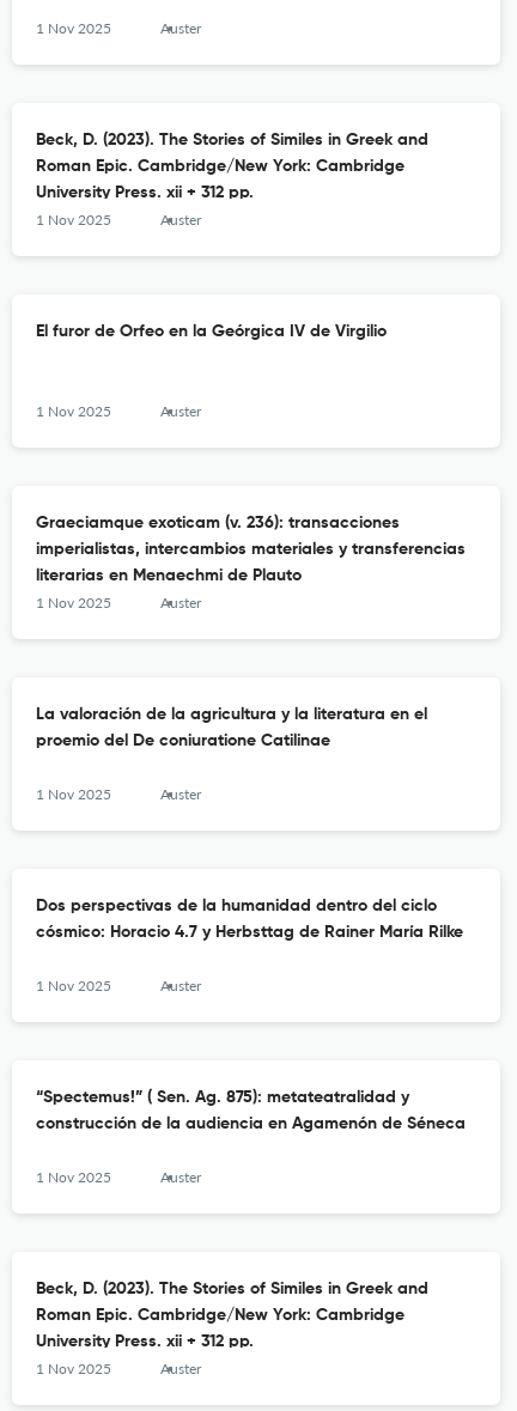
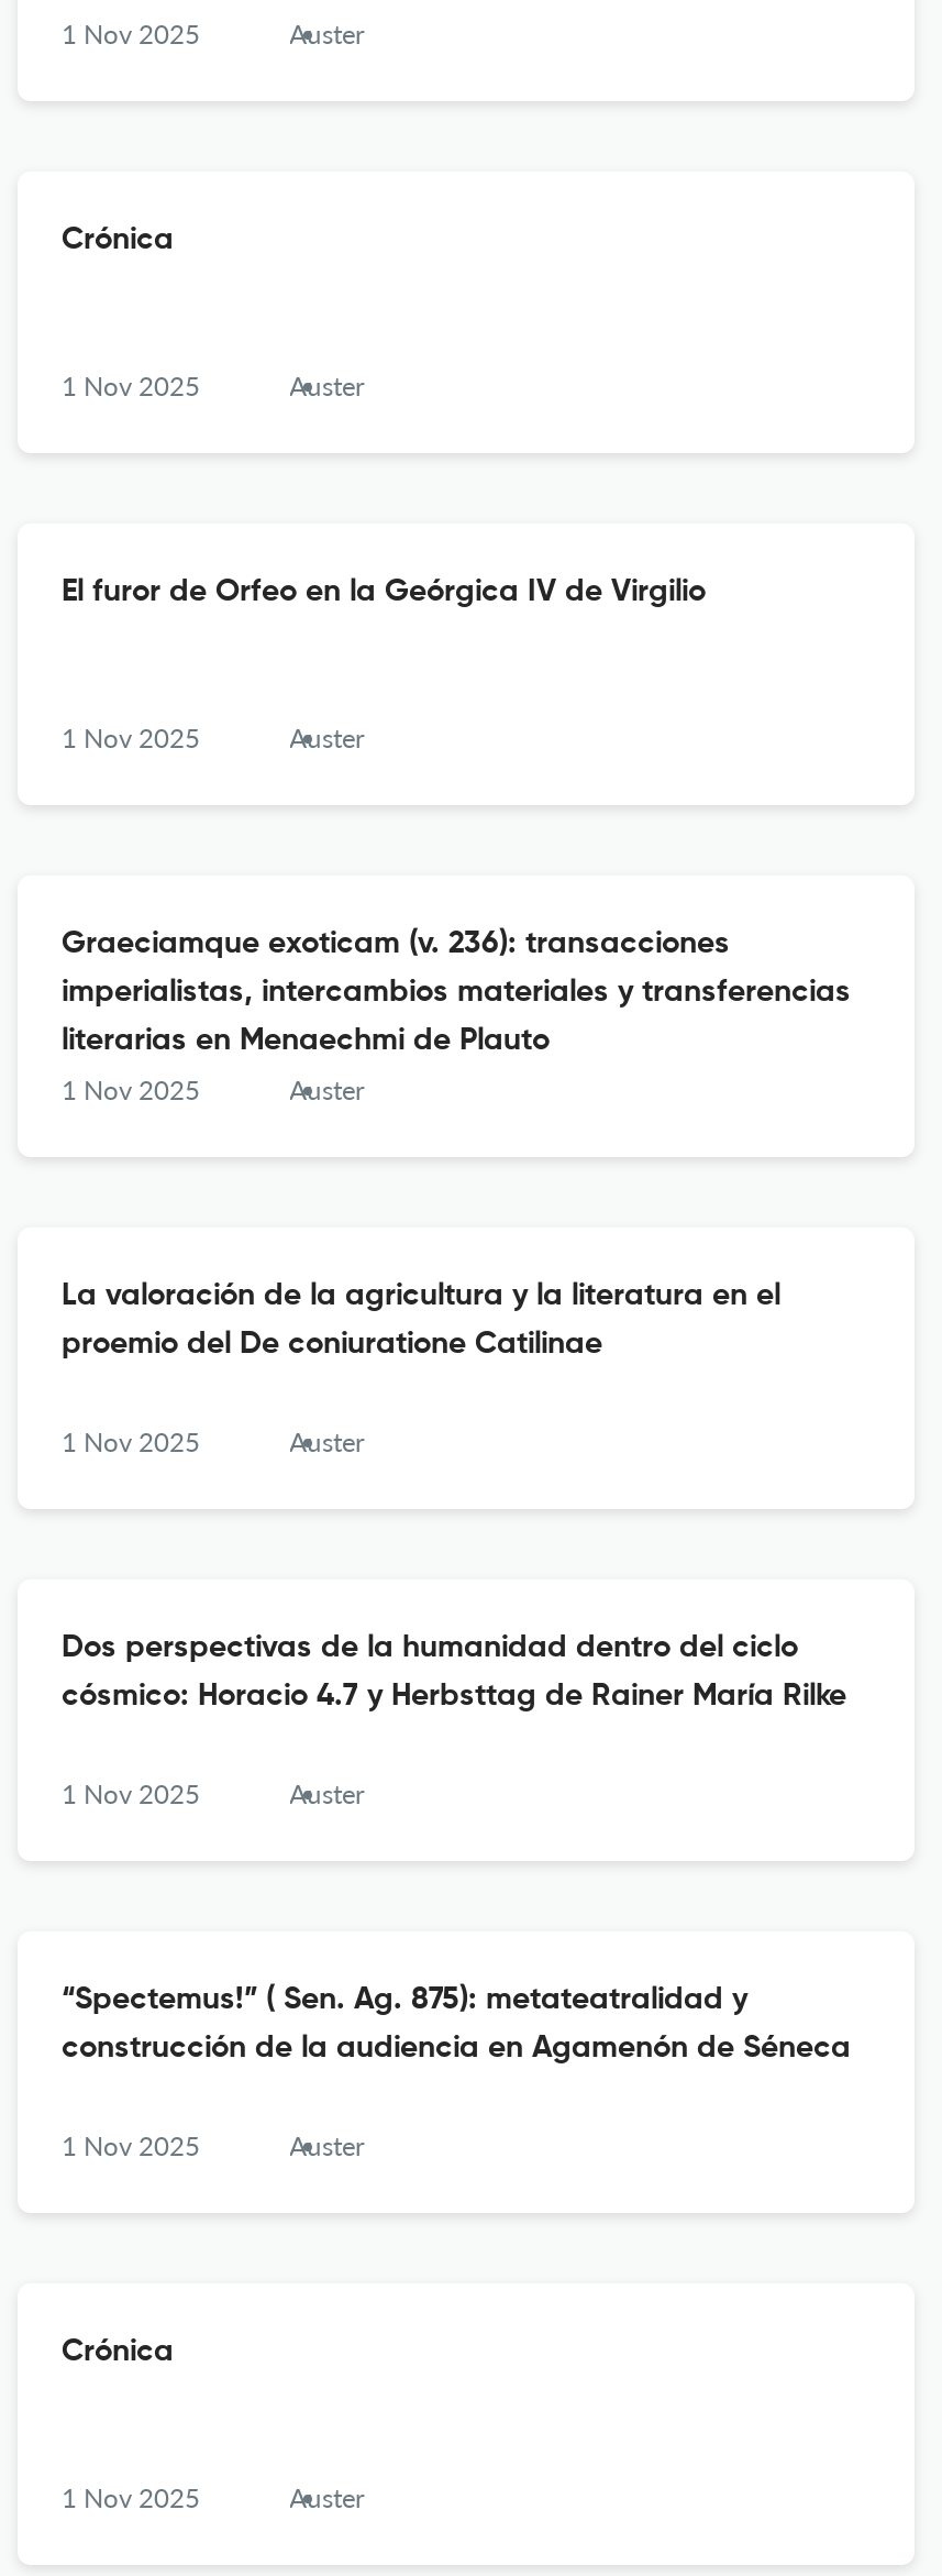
- Beck, D. (2023). The Stories of Similes in Greek and
- Roman Epic. Cambridge/New York: Cambridge
- University Press. xii + 312 pp.
+ Crónica

- Beck, D. (2023). The Stories of Similes in Greek and
- Roman Epic. Cambridge/New York: Cambridge
- University Press. xii + 312 pp.
+ Crónica
